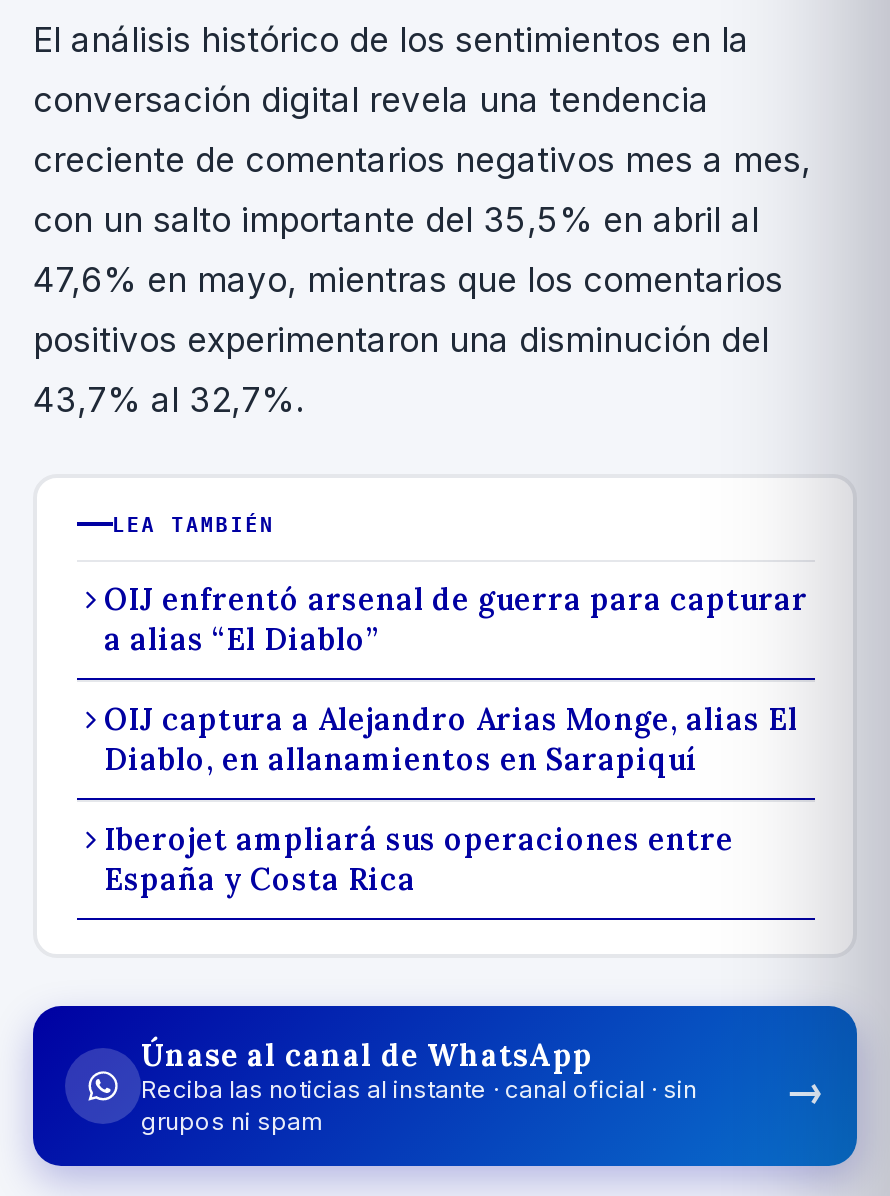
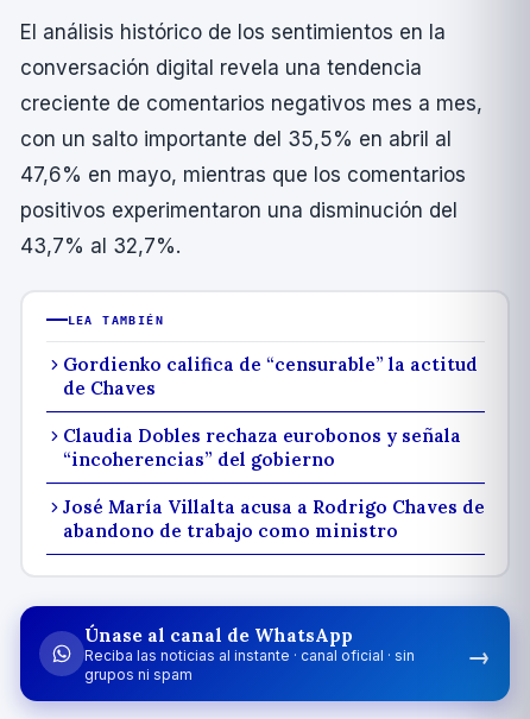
- OIJ enfrentó arsenal de guerra para capturar
- a alias “El Diablo”
+ Gordienko califica de “censurable” la actitud
+ de Chaves

- OIJ captura a Alejandro Arias Monge, alias El
- Diablo, en allanamientos en Sarapiquí
+ Claudia Dobles rechaza eurobonos y señala
+ “incoherencias” del gobierno

- Iberojet ampliará sus operaciones entre
- España y Costa Rica
+ José María Villalta acusa a Rodrigo Chaves de
+ abandono de trabajo como ministro
